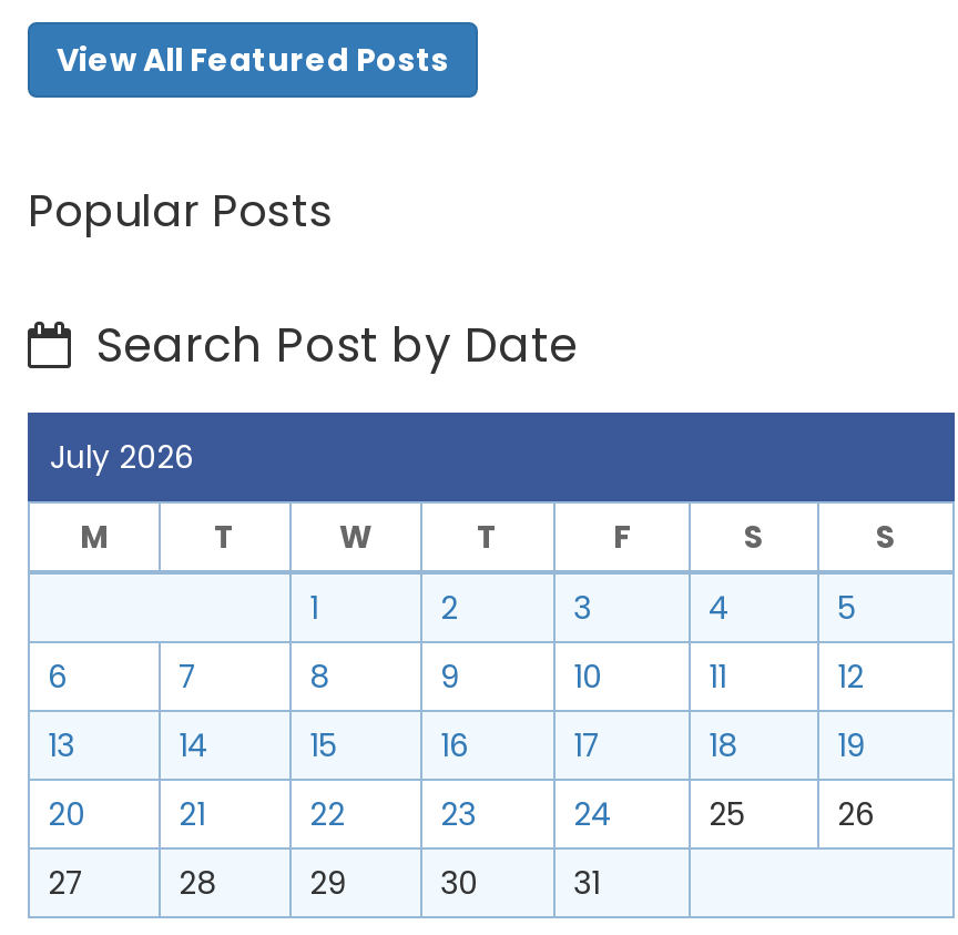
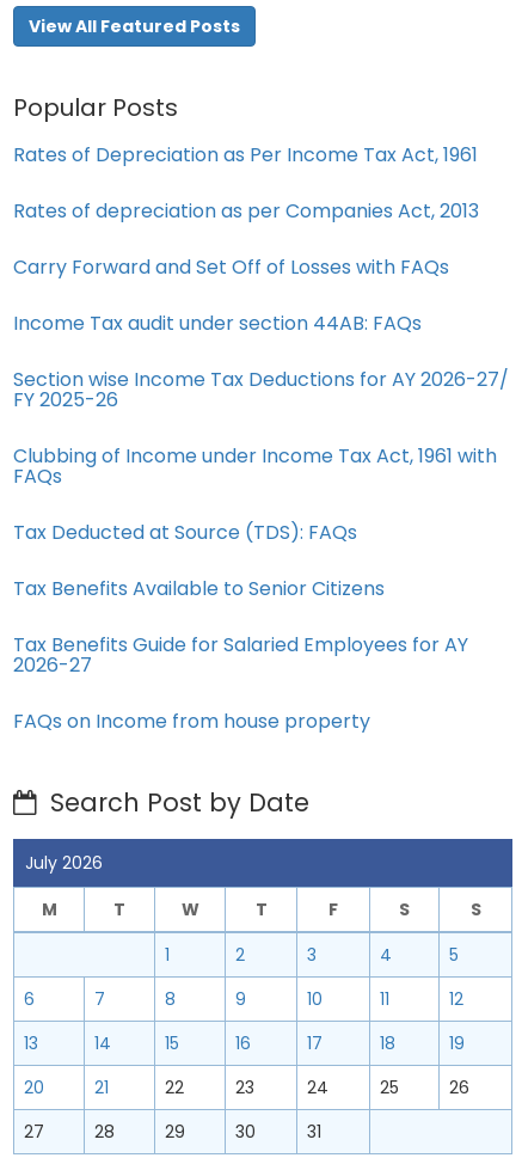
+ Rates of Depreciation as Per Income Tax Act, 1961
+ Rates of depreciation as per Companies Act, 2013
+ Carry Forward and Set Off of Losses with FAQs
+ Income Tax audit under section 44AB: FAQs
+ Section wise Income Tax Deductions for AY 2026-27/
+ FY 2025-26
+ Clubbing of Income under Income Tax Act, 1961 with
+ FAQs
+ Tax Deducted at Source (TDS): FAQs
+ Tax Benefits Available to Senior Citizens
+ Tax Benefits Guide for Salaried Employees for AY
+ 2026-27
+ FAQs on Income from house property
